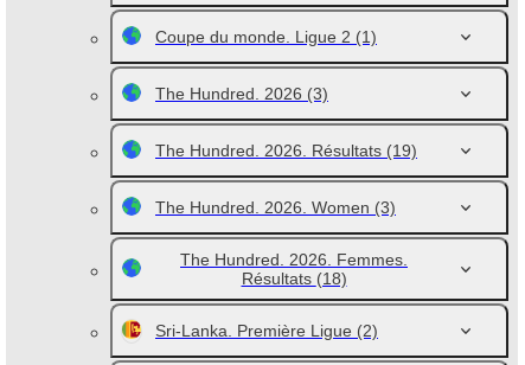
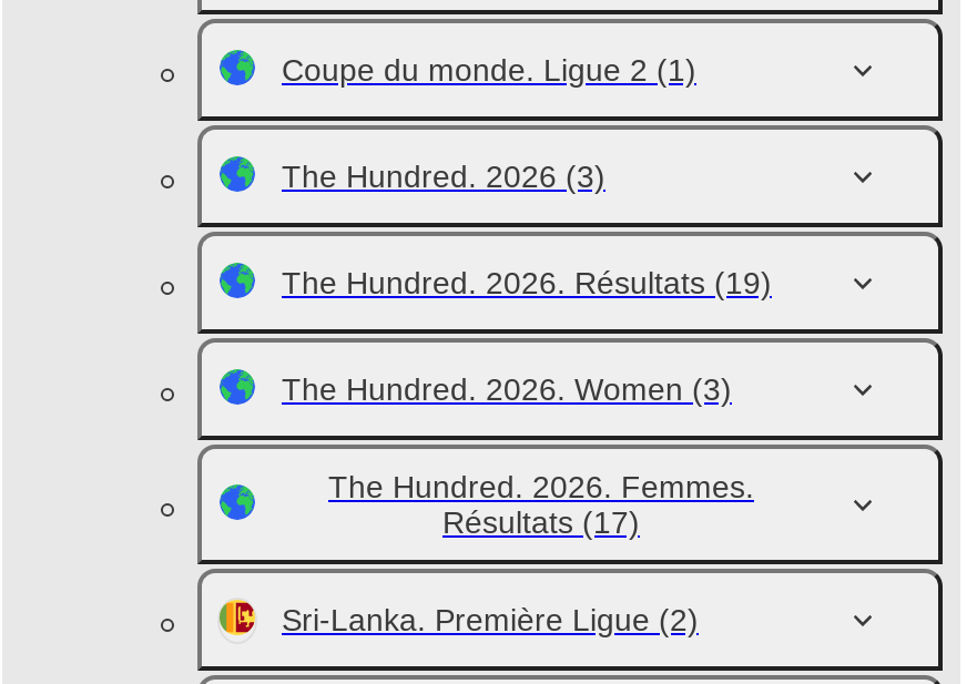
- Résultats (18)
+ Résultats (17)
